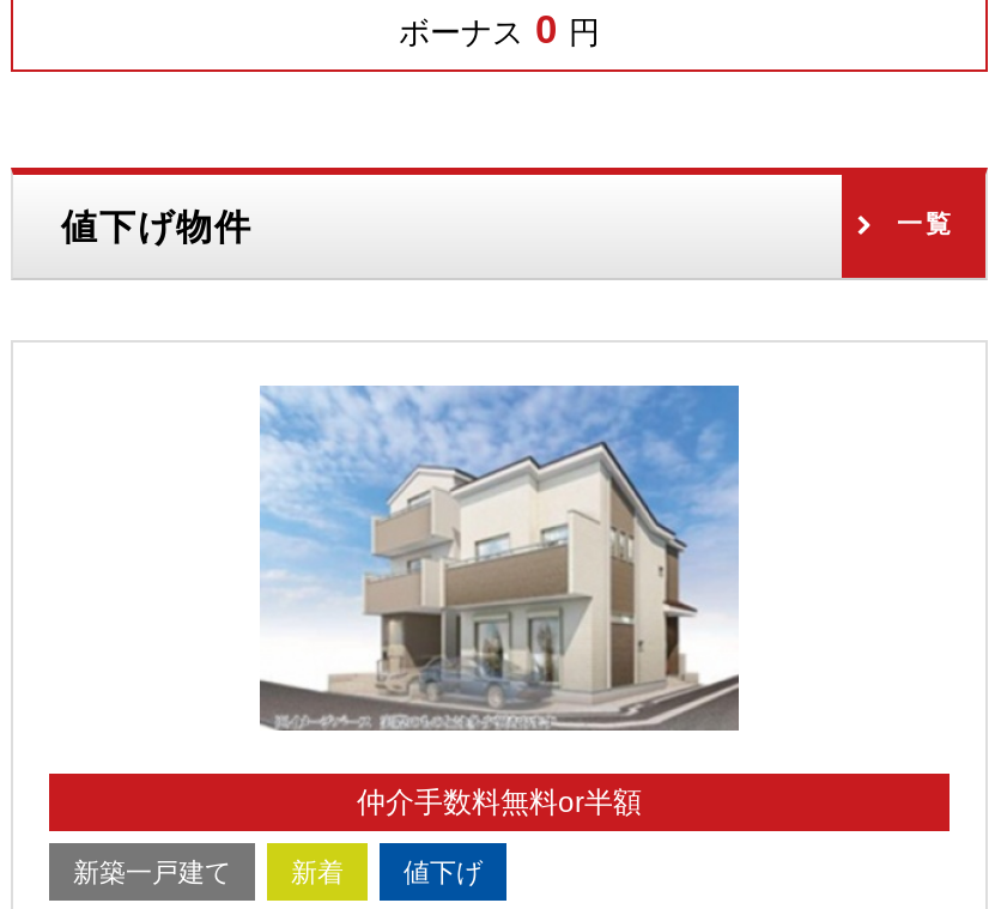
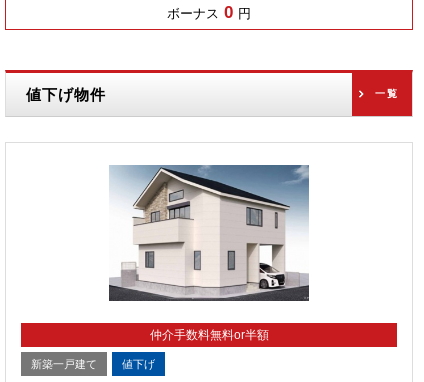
- [image]
+ [image]

- 新着
